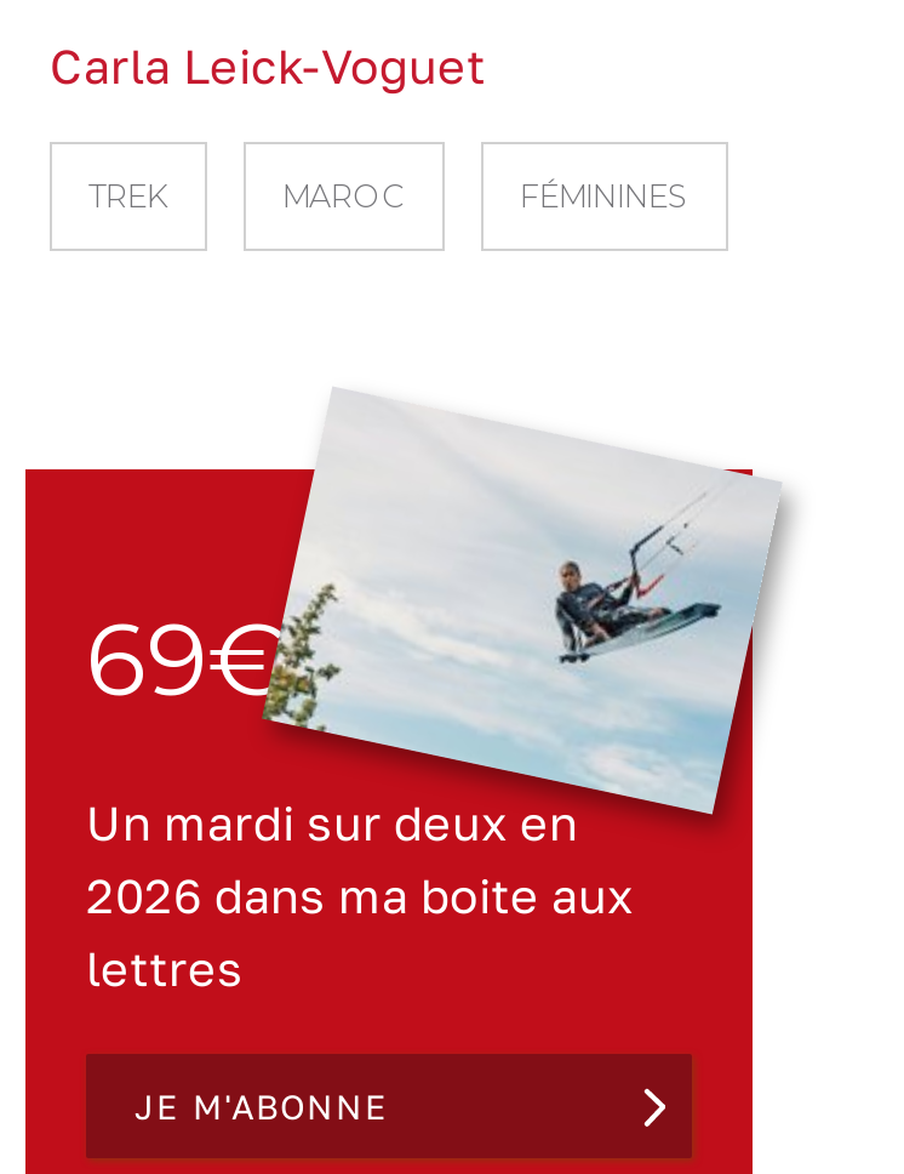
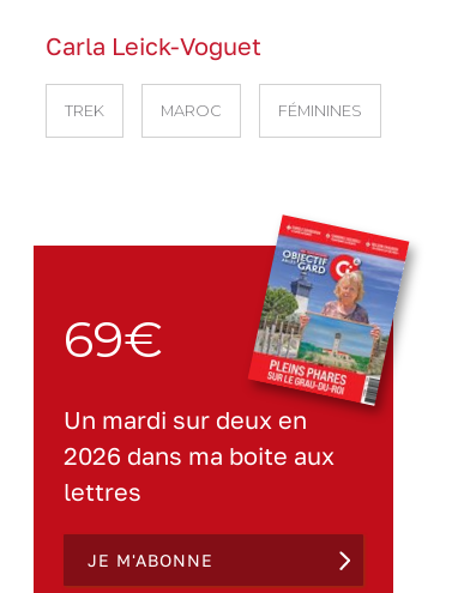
- [image]
+ [image]
